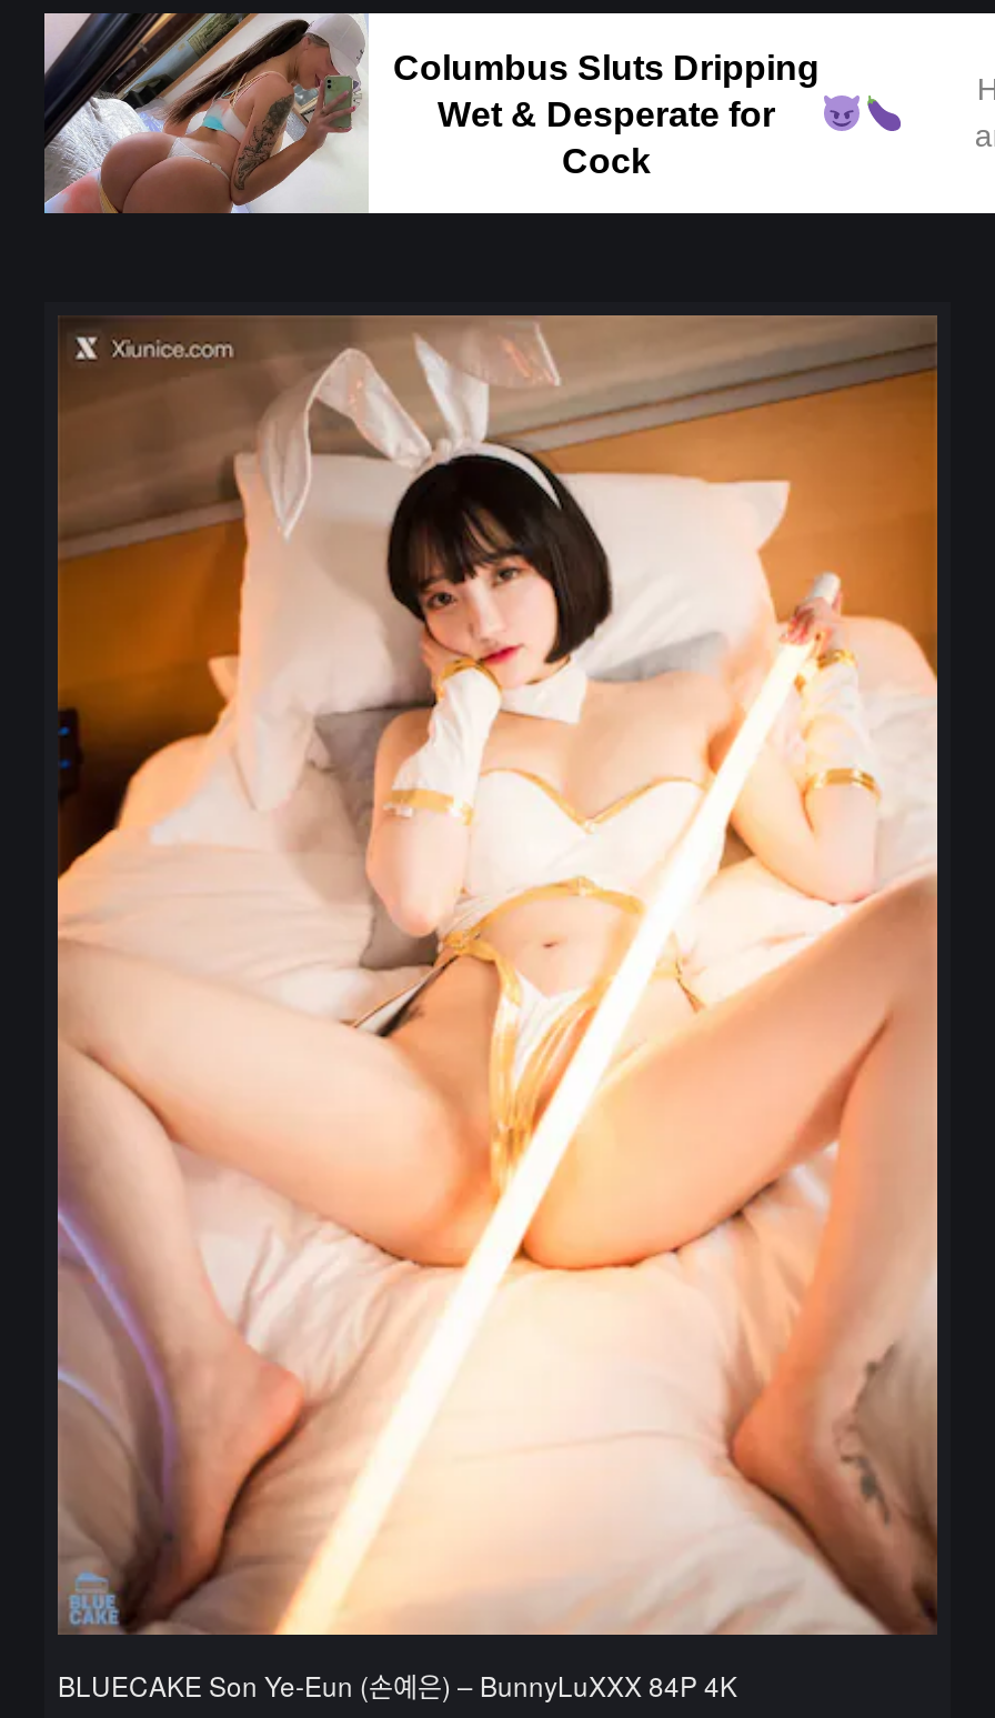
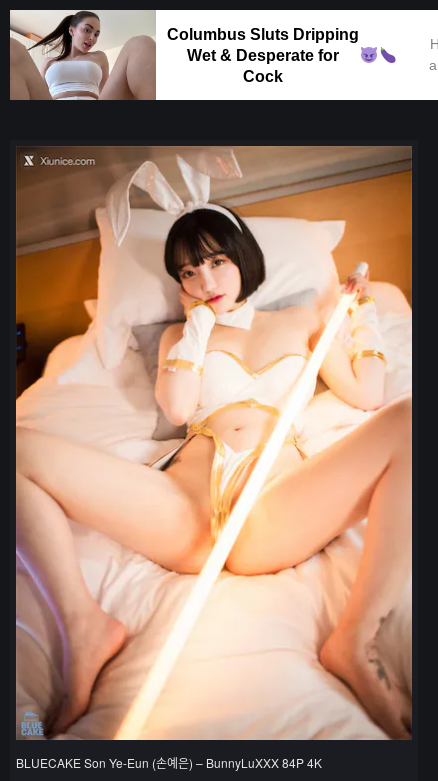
- [image]
+ [image]
